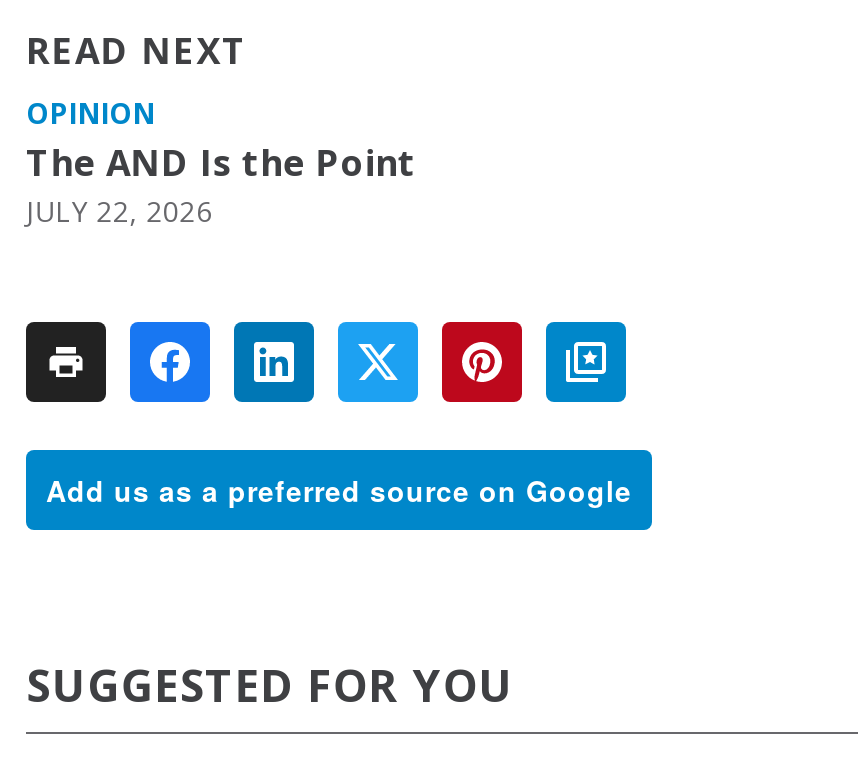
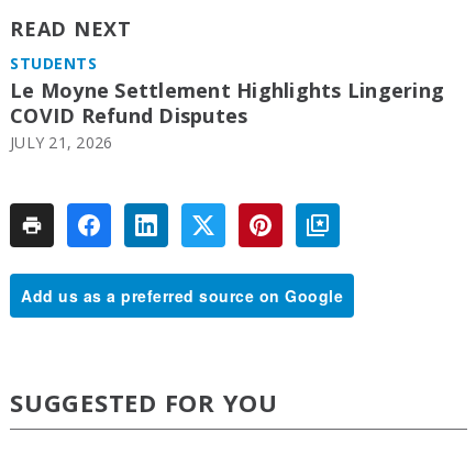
- OPINION
- The AND Is the Point
- JULY 22, 2026
+ STUDENTS
+ Le Moyne Settlement Highlights Lingering
+ COVID Refund Disputes
+ JULY 21, 2026
